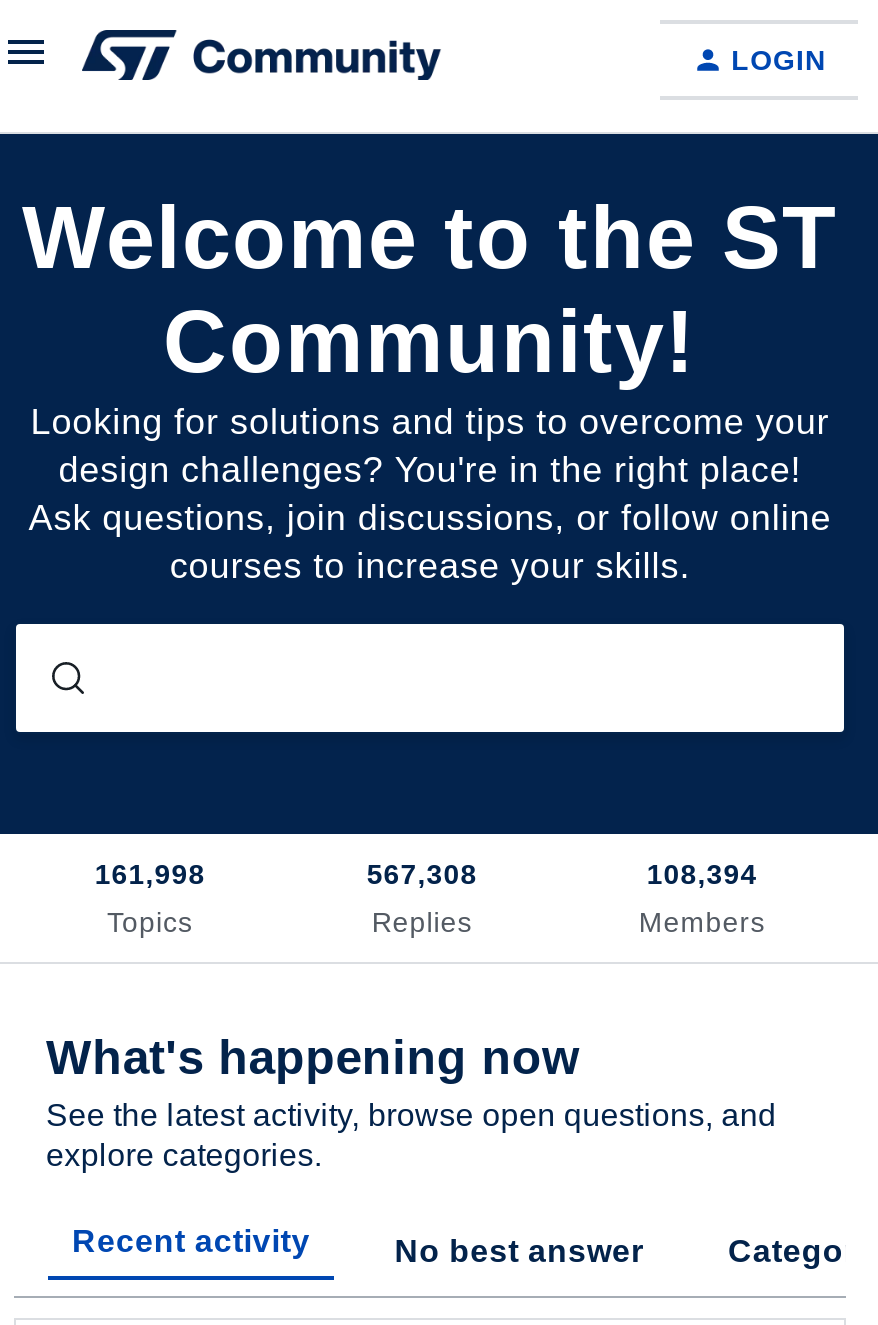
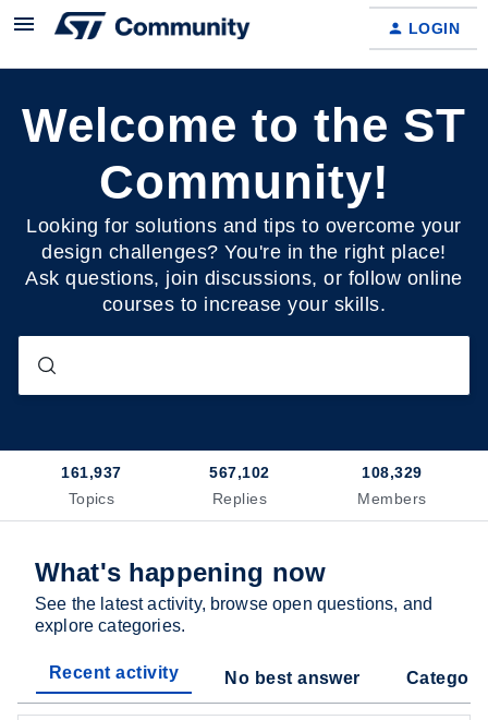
- 161,998
+ 161,937

- 567,308
+ 567,102

- 108,394
+ 108,329
